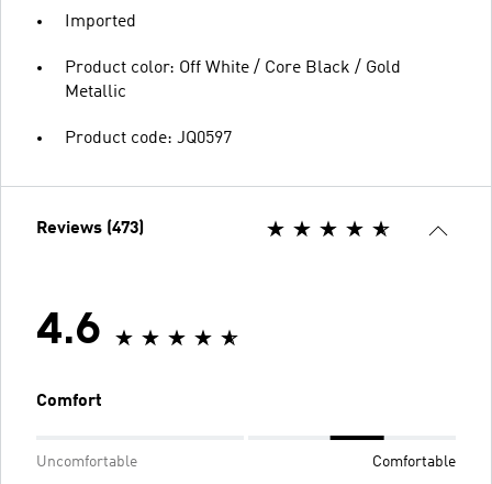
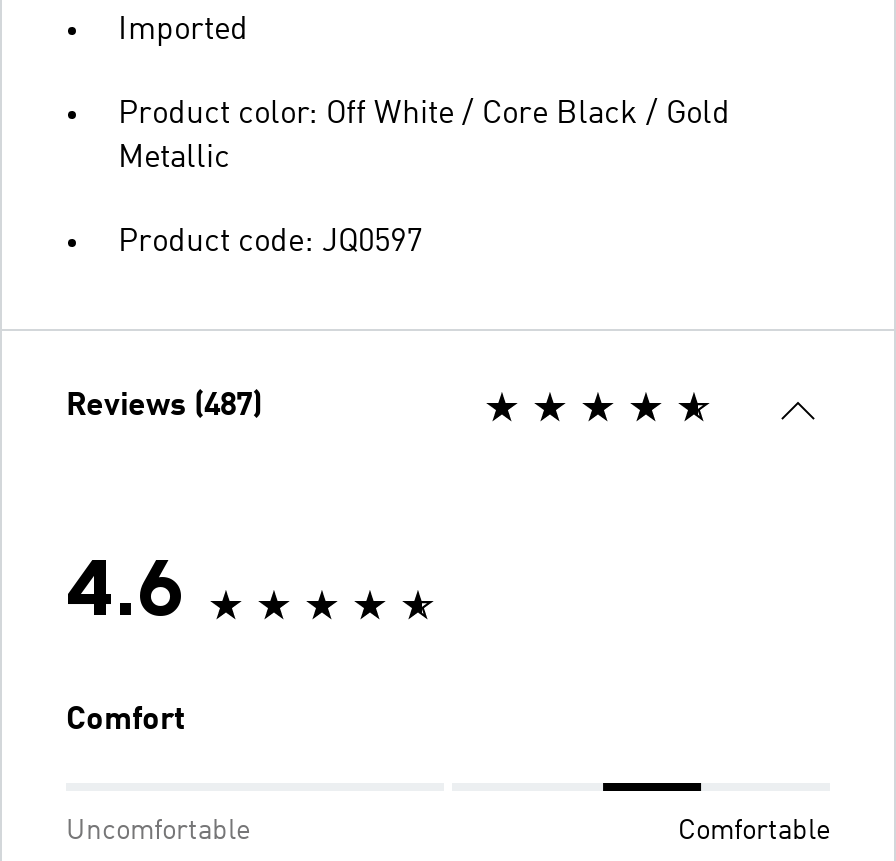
- Reviews (473)
+ Reviews (487)
